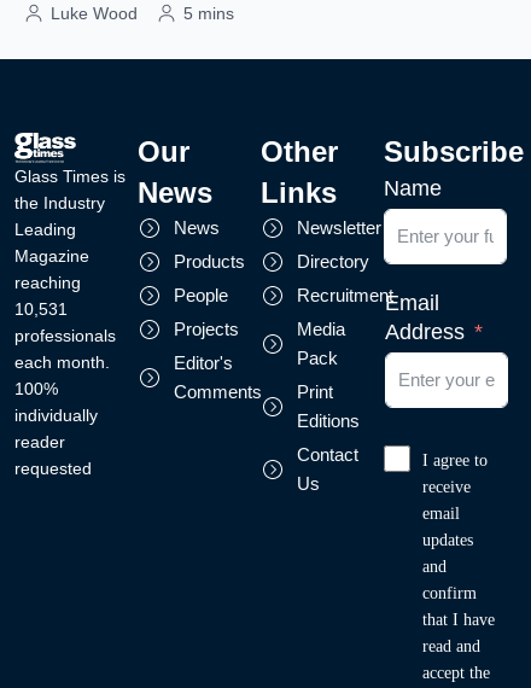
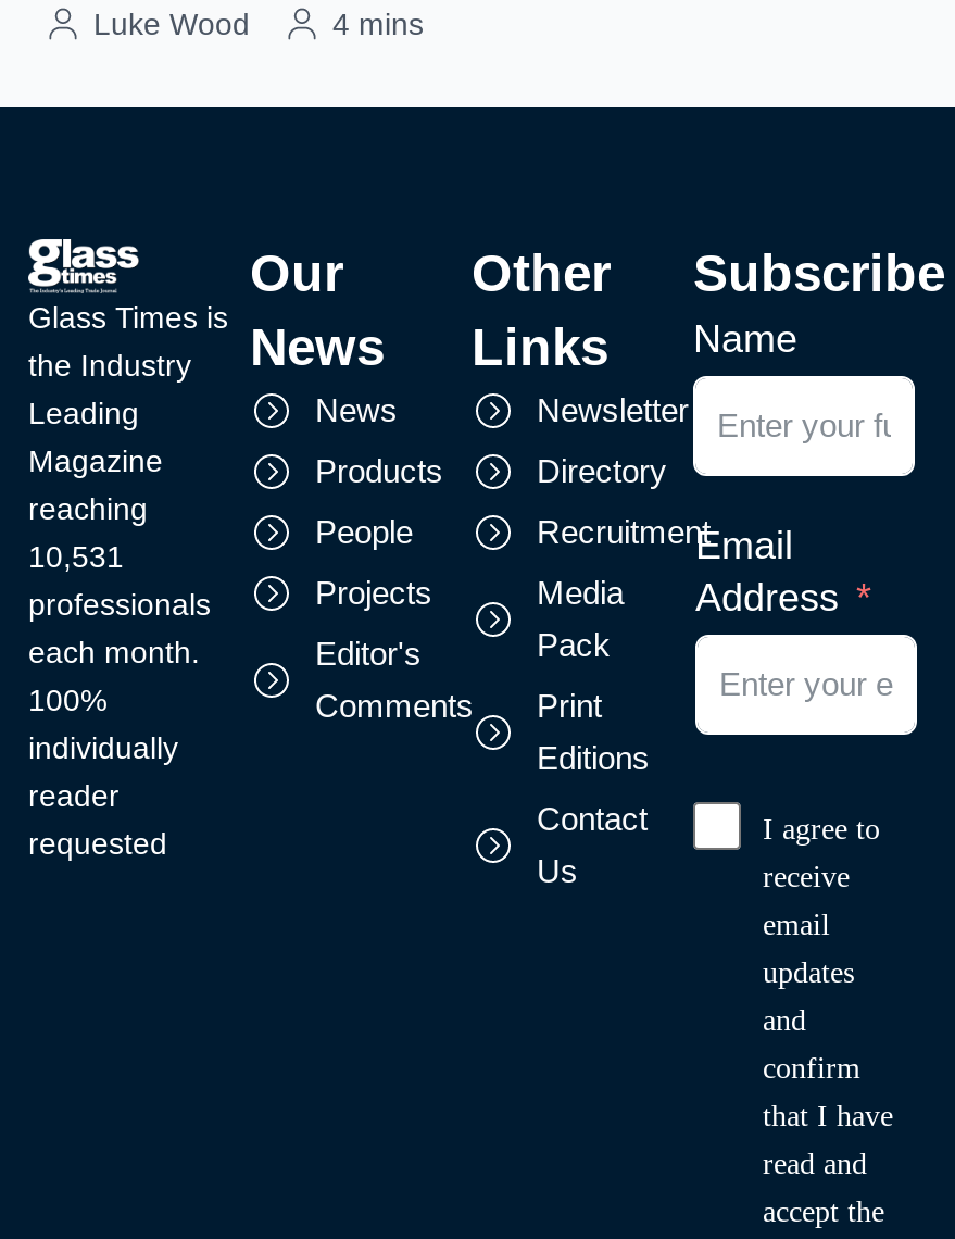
- 5 mins
+ 4 mins
